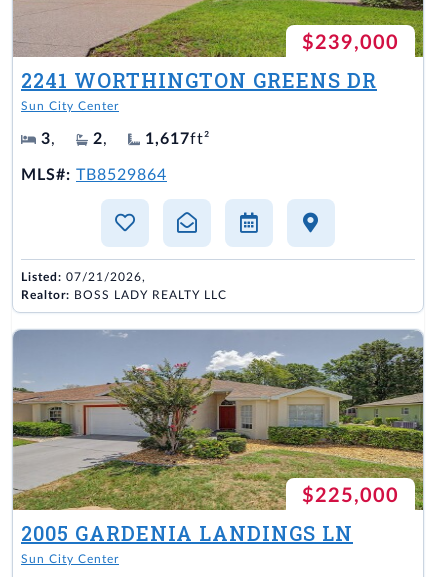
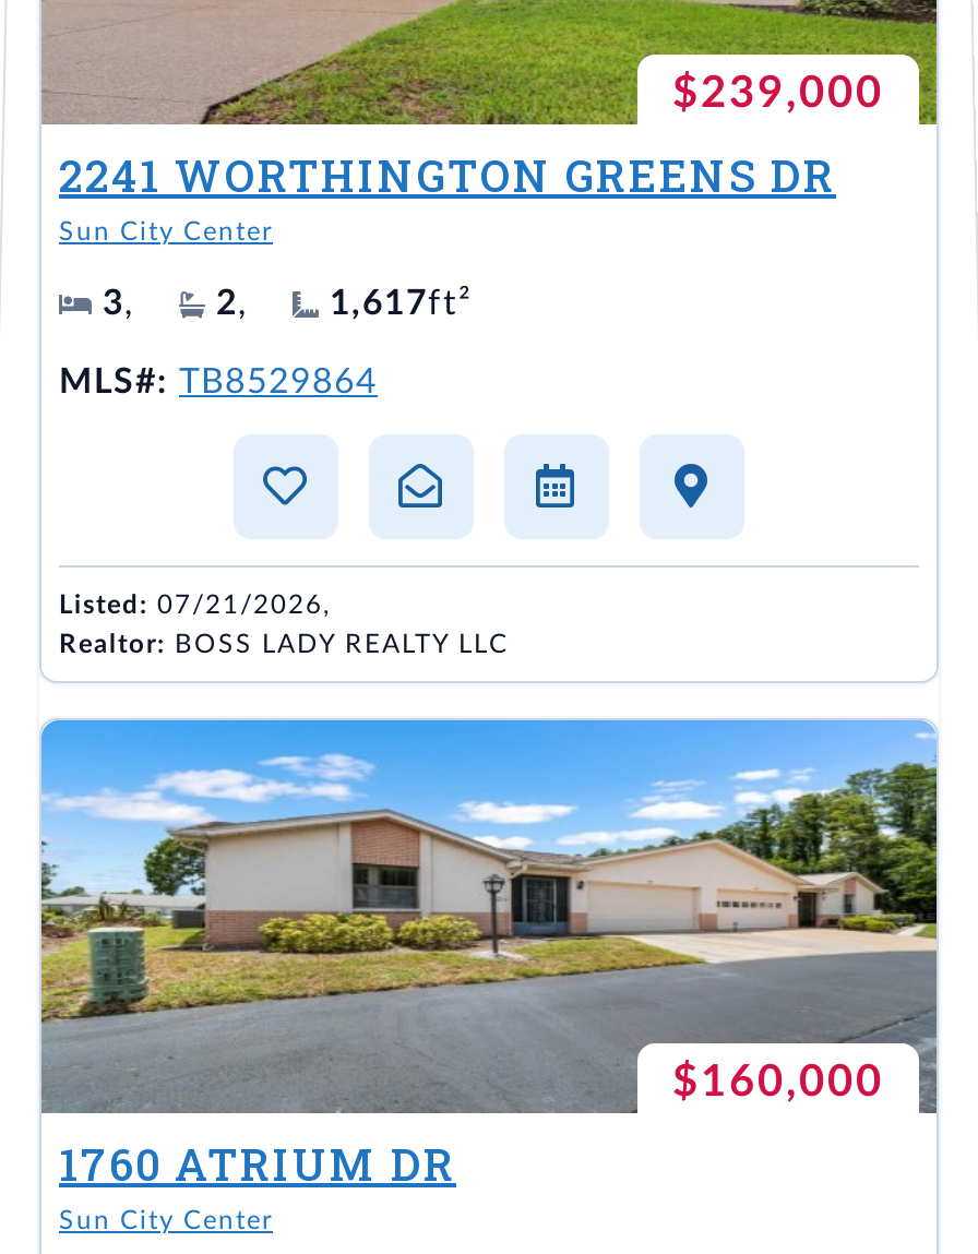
- [image]
- $225,000
+ [image]
+ $160,000

- 2005 GARDENIA LANDINGS LN
+ 1760 ATRIUM DR
